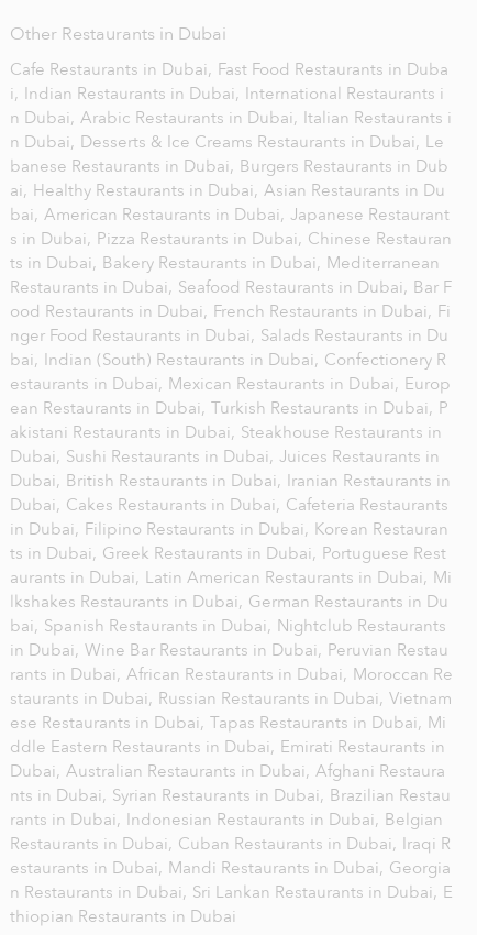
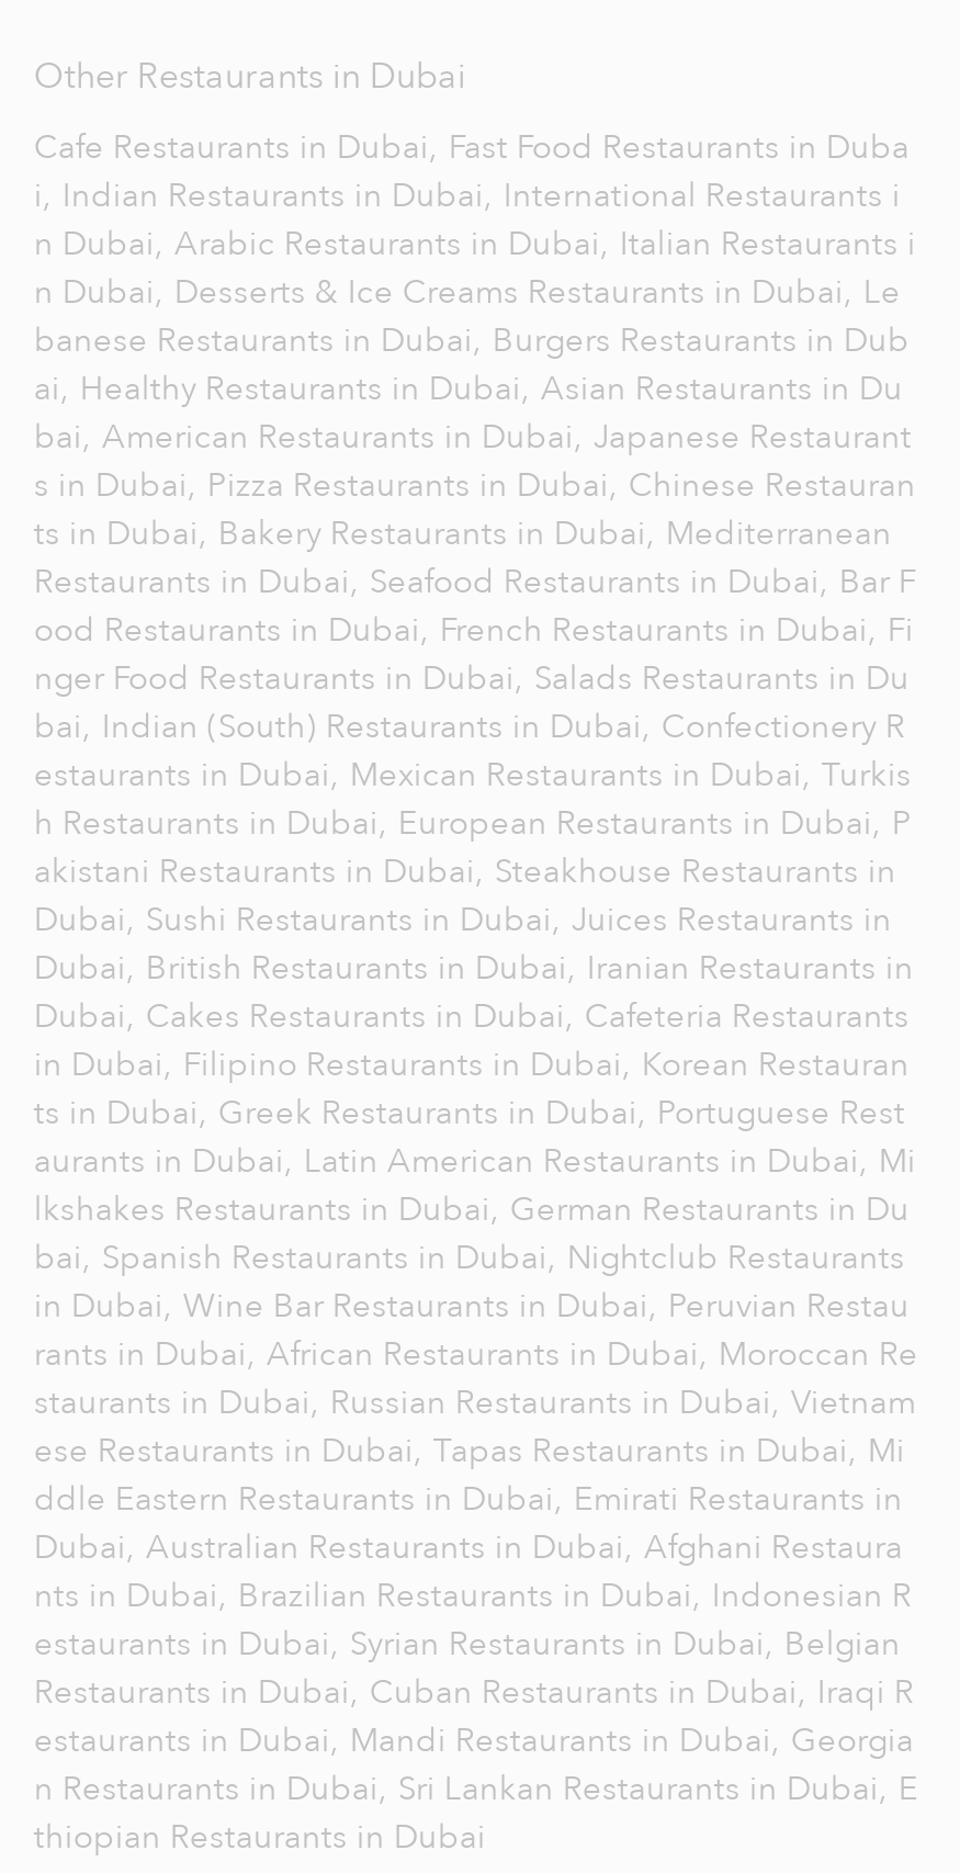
- estaurants in Dubai, Mexican Restaurants in Dubai, Europ
+ estaurants in Dubai, Mexican Restaurants in Dubai, Turkis

- ean Restaurants in Dubai, Turkish Restaurants in Dubai, P
+ h Restaurants in Dubai, European Restaurants in Dubai, P

- nts in Dubai, Syrian Restaurants in Dubai, Brazilian Restau
+ nts in Dubai, Brazilian Restaurants in Dubai, Indonesian R

- rants in Dubai, Indonesian Restaurants in Dubai, Belgian
+ estaurants in Dubai, Syrian Restaurants in Dubai, Belgian
